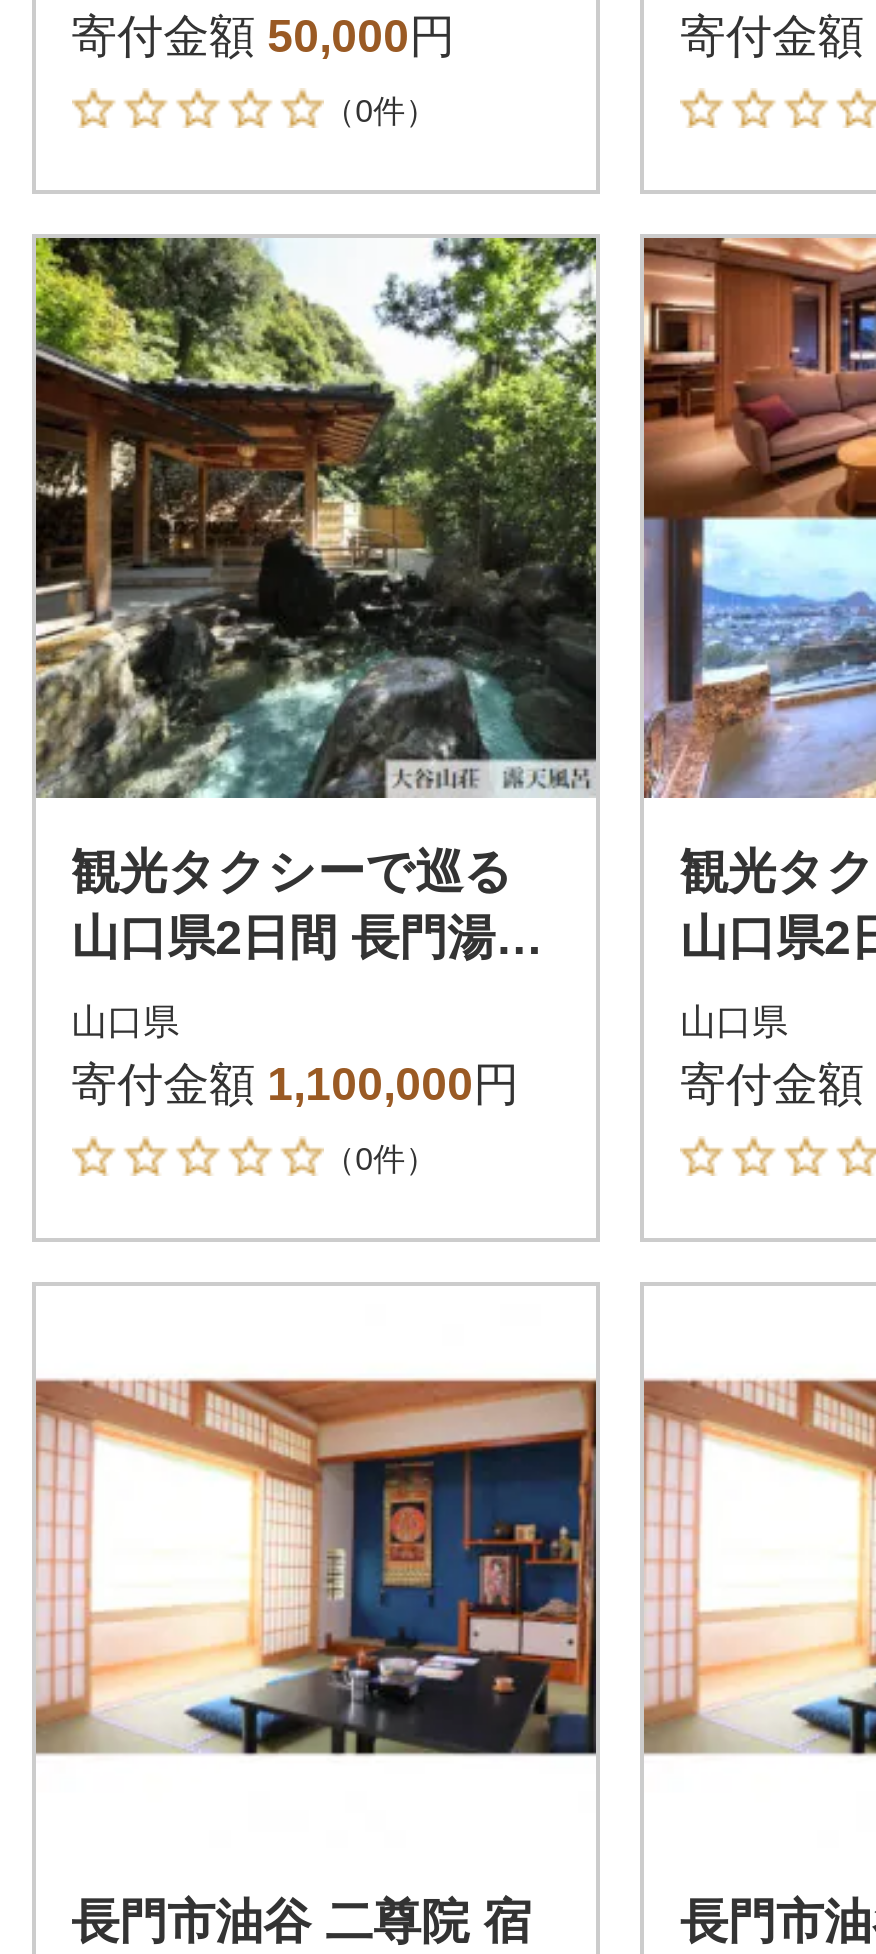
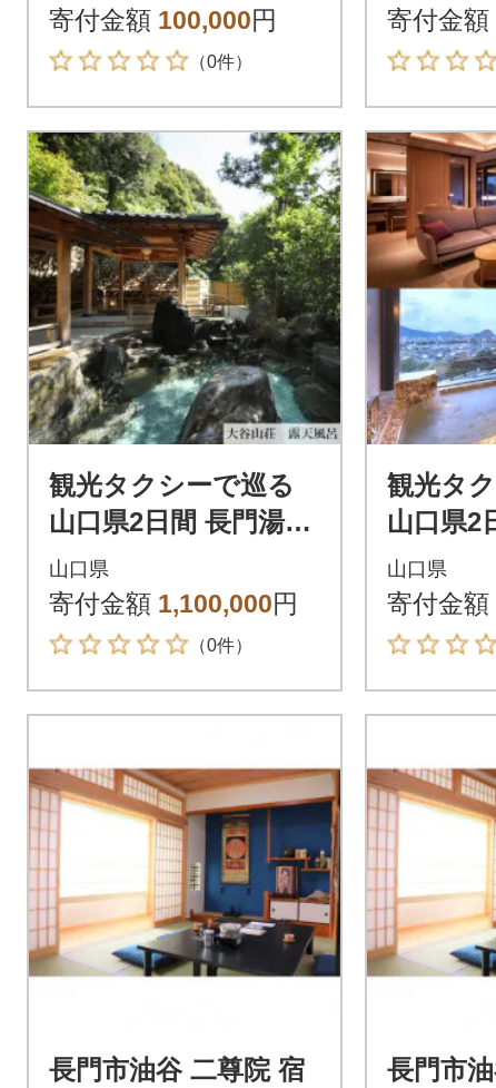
- 寄付金額50,000円
+ 寄付金額100,000円
